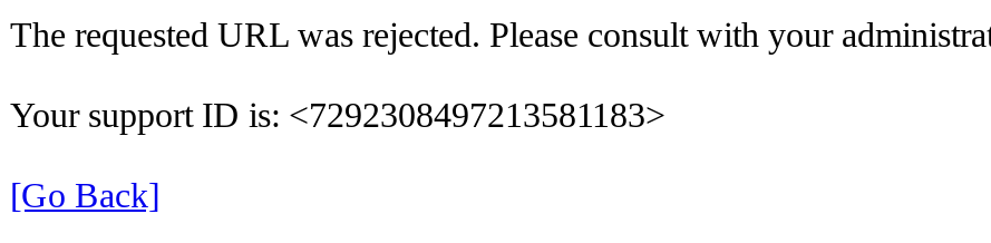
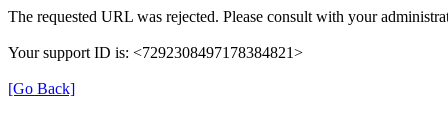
- Your support ID is: <7292308497213581183>
+ Your support ID is: <7292308497178384821>
